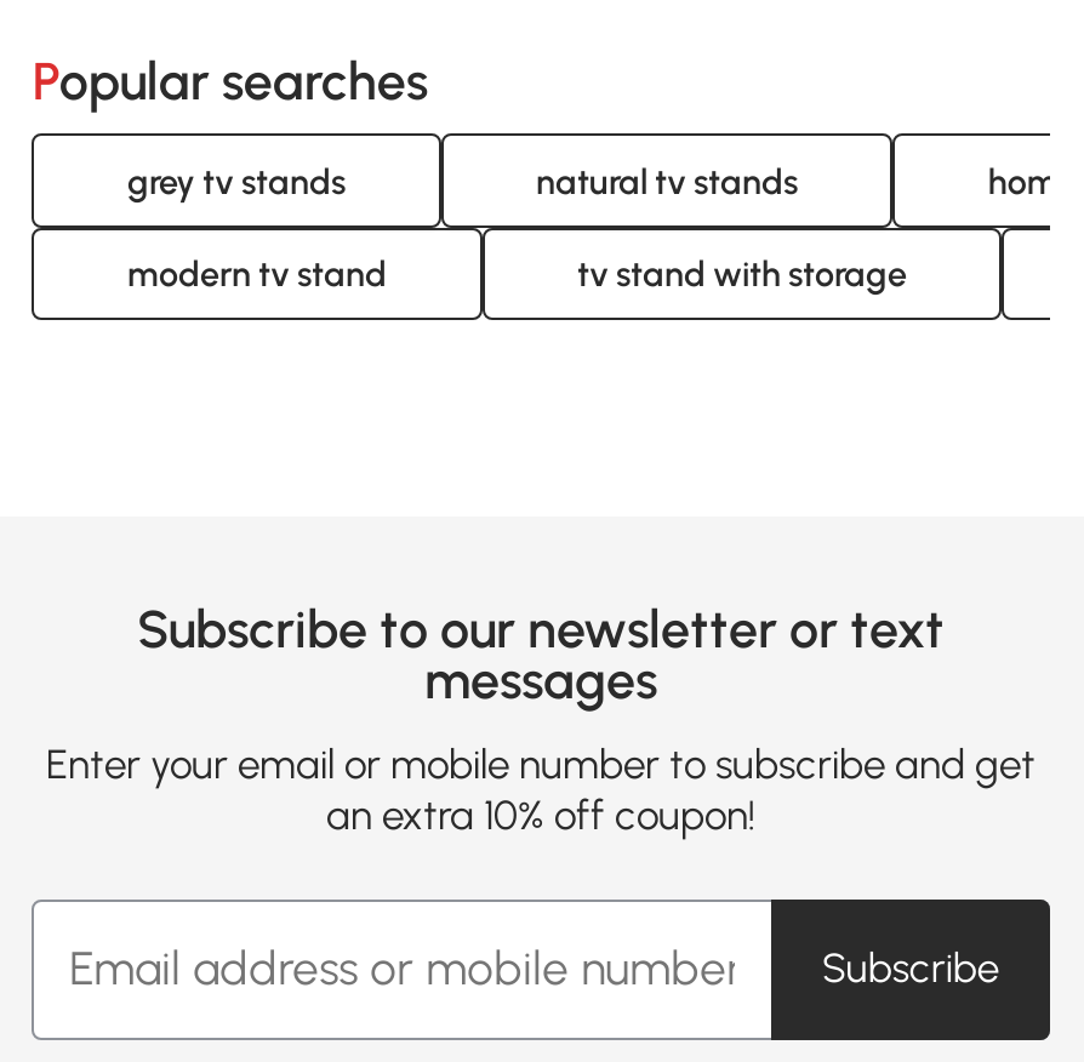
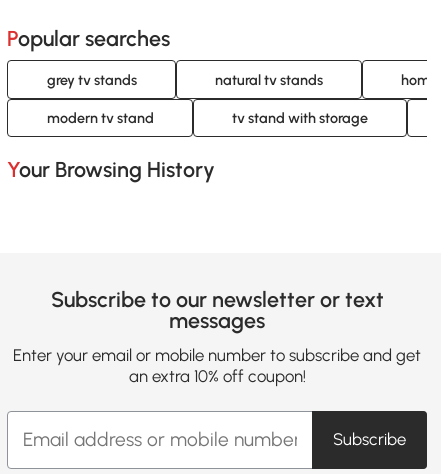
+ Your Browsing History
